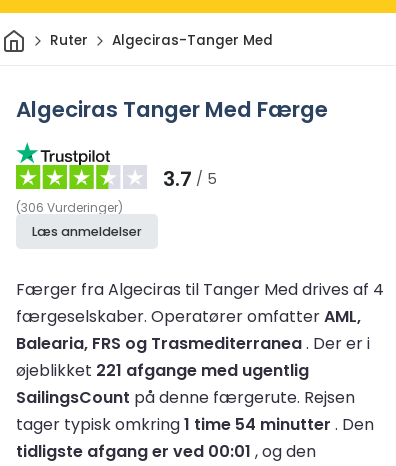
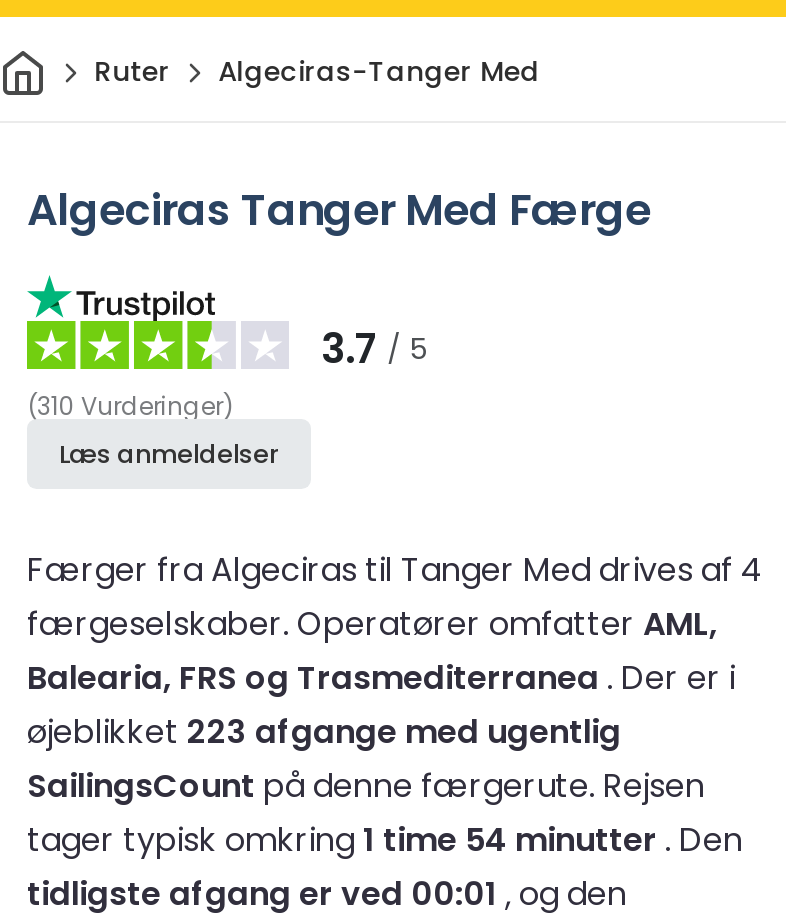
- (306 Vurderinger)
+ (310 Vurderinger)

- øjeblikket 221 afgange med ugentlig
+ øjeblikket 223 afgange med ugentlig
